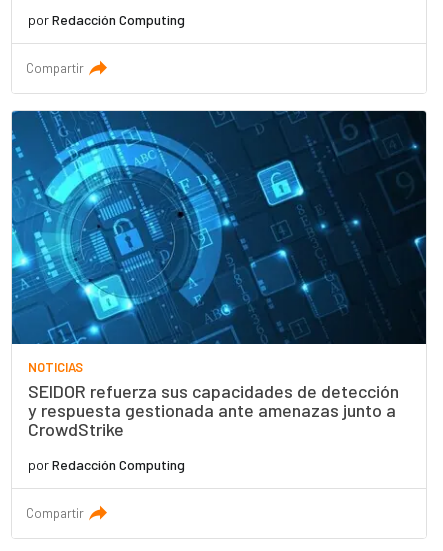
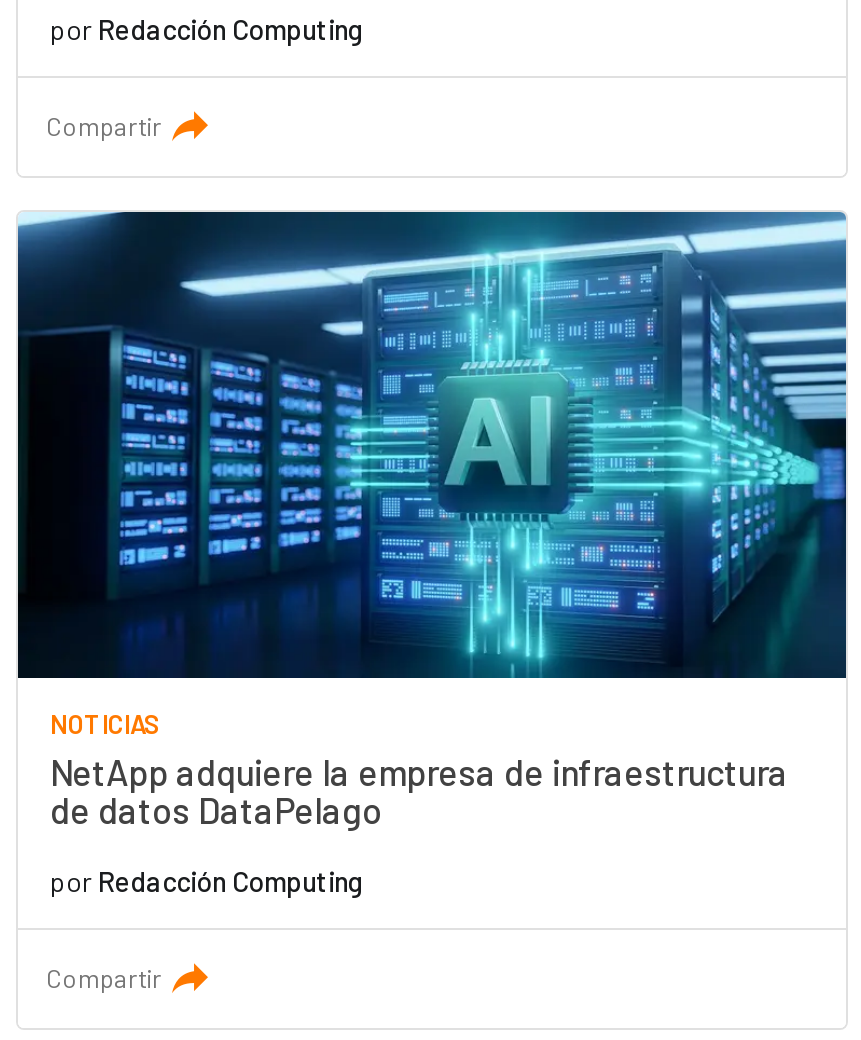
- [image]
- SEIDOR refuerza sus capacidades de detección
- y respuesta gestionada ante amenazas junto a
- CrowdStrike
+ [image]
+ NetApp adquiere la empresa de infraestructura
+ de datos DataPelago
